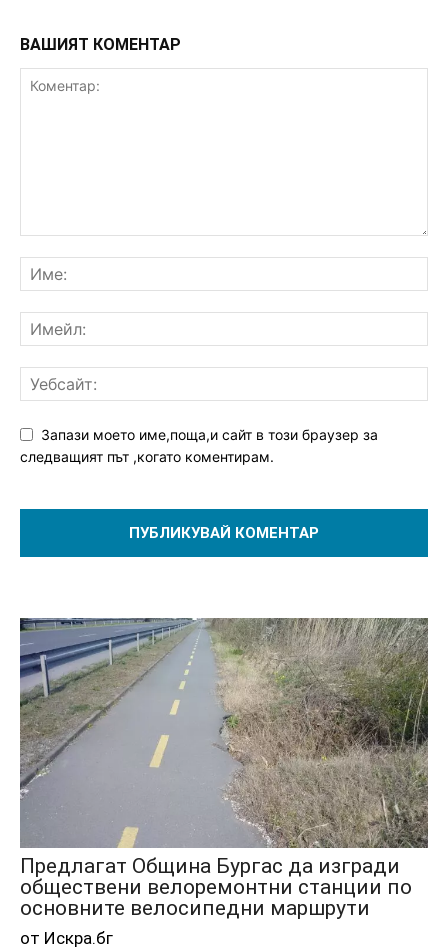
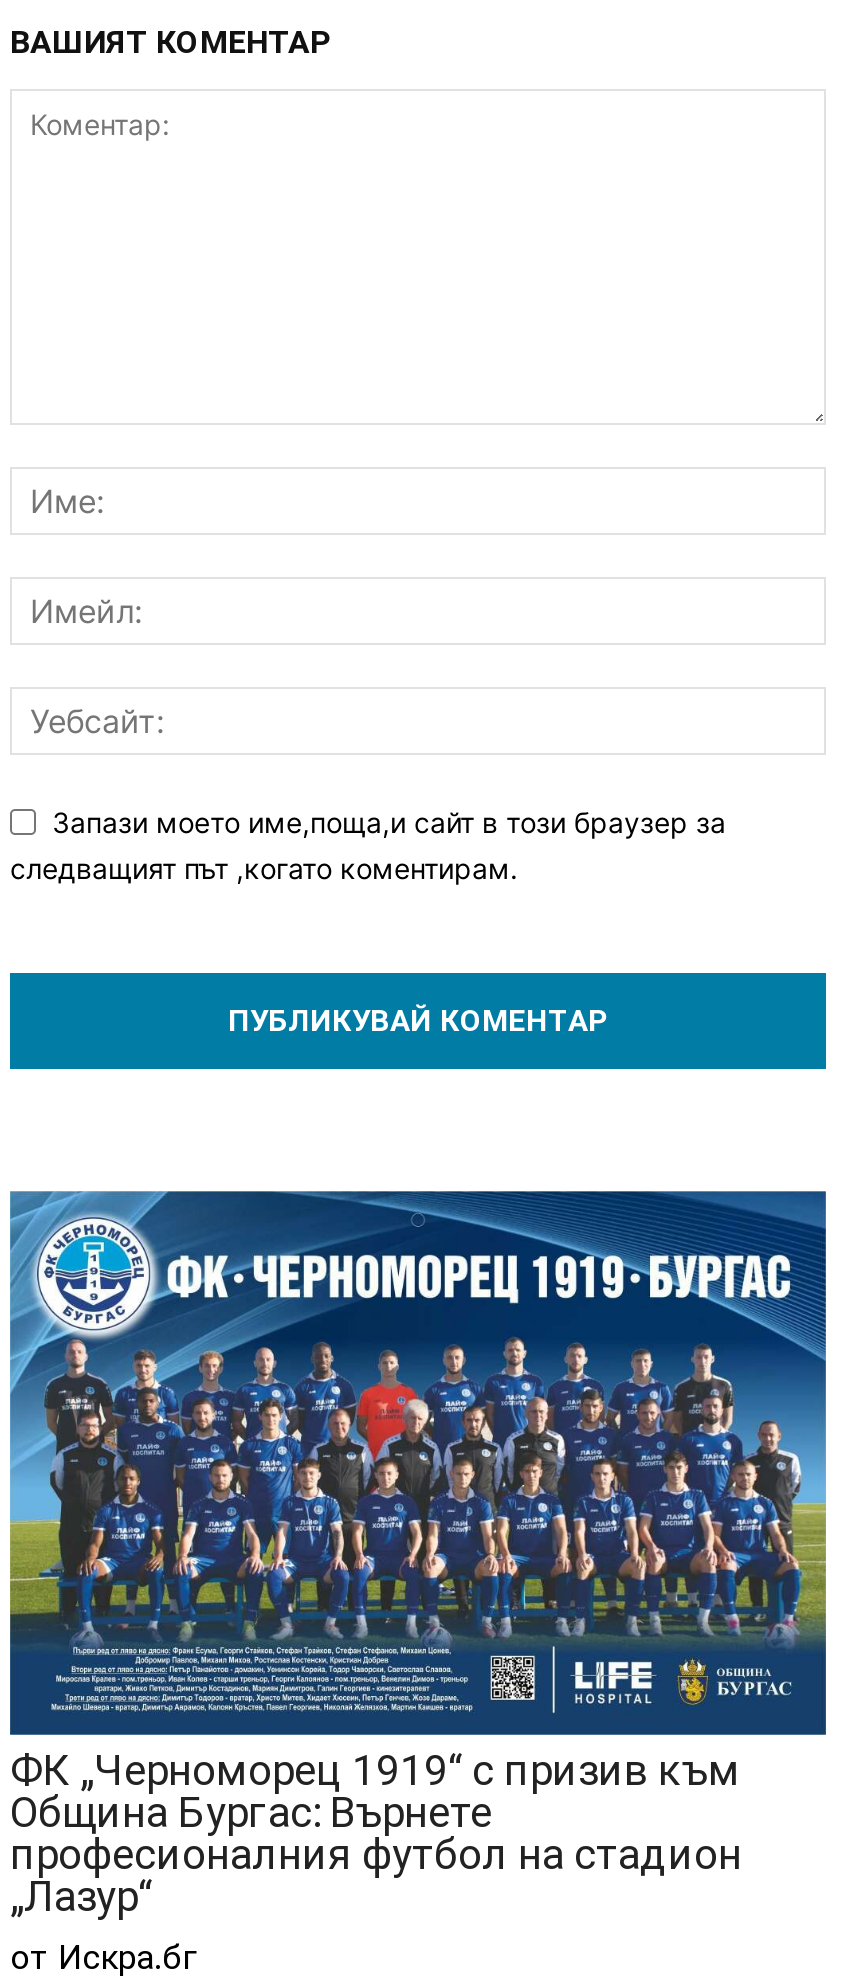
- [image]
- Предлагат Община Бургас да изгради
- обществени велоремонтни станции по
- основните велосипедни маршрути
+ [image]
+ ФК „Черноморец 1919“ с призив към
+ Община Бургас: Върнете
+ професионалния футбол на стадион
+ „Лазур“
